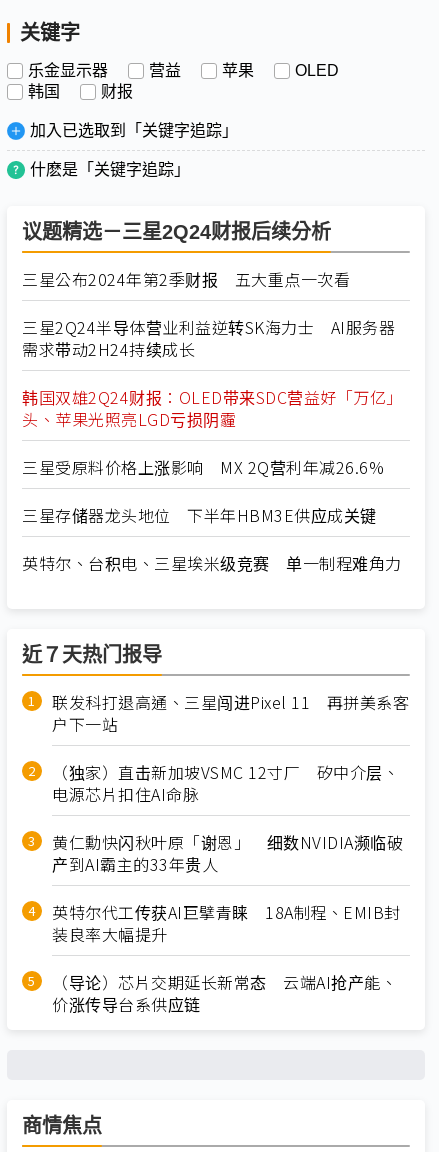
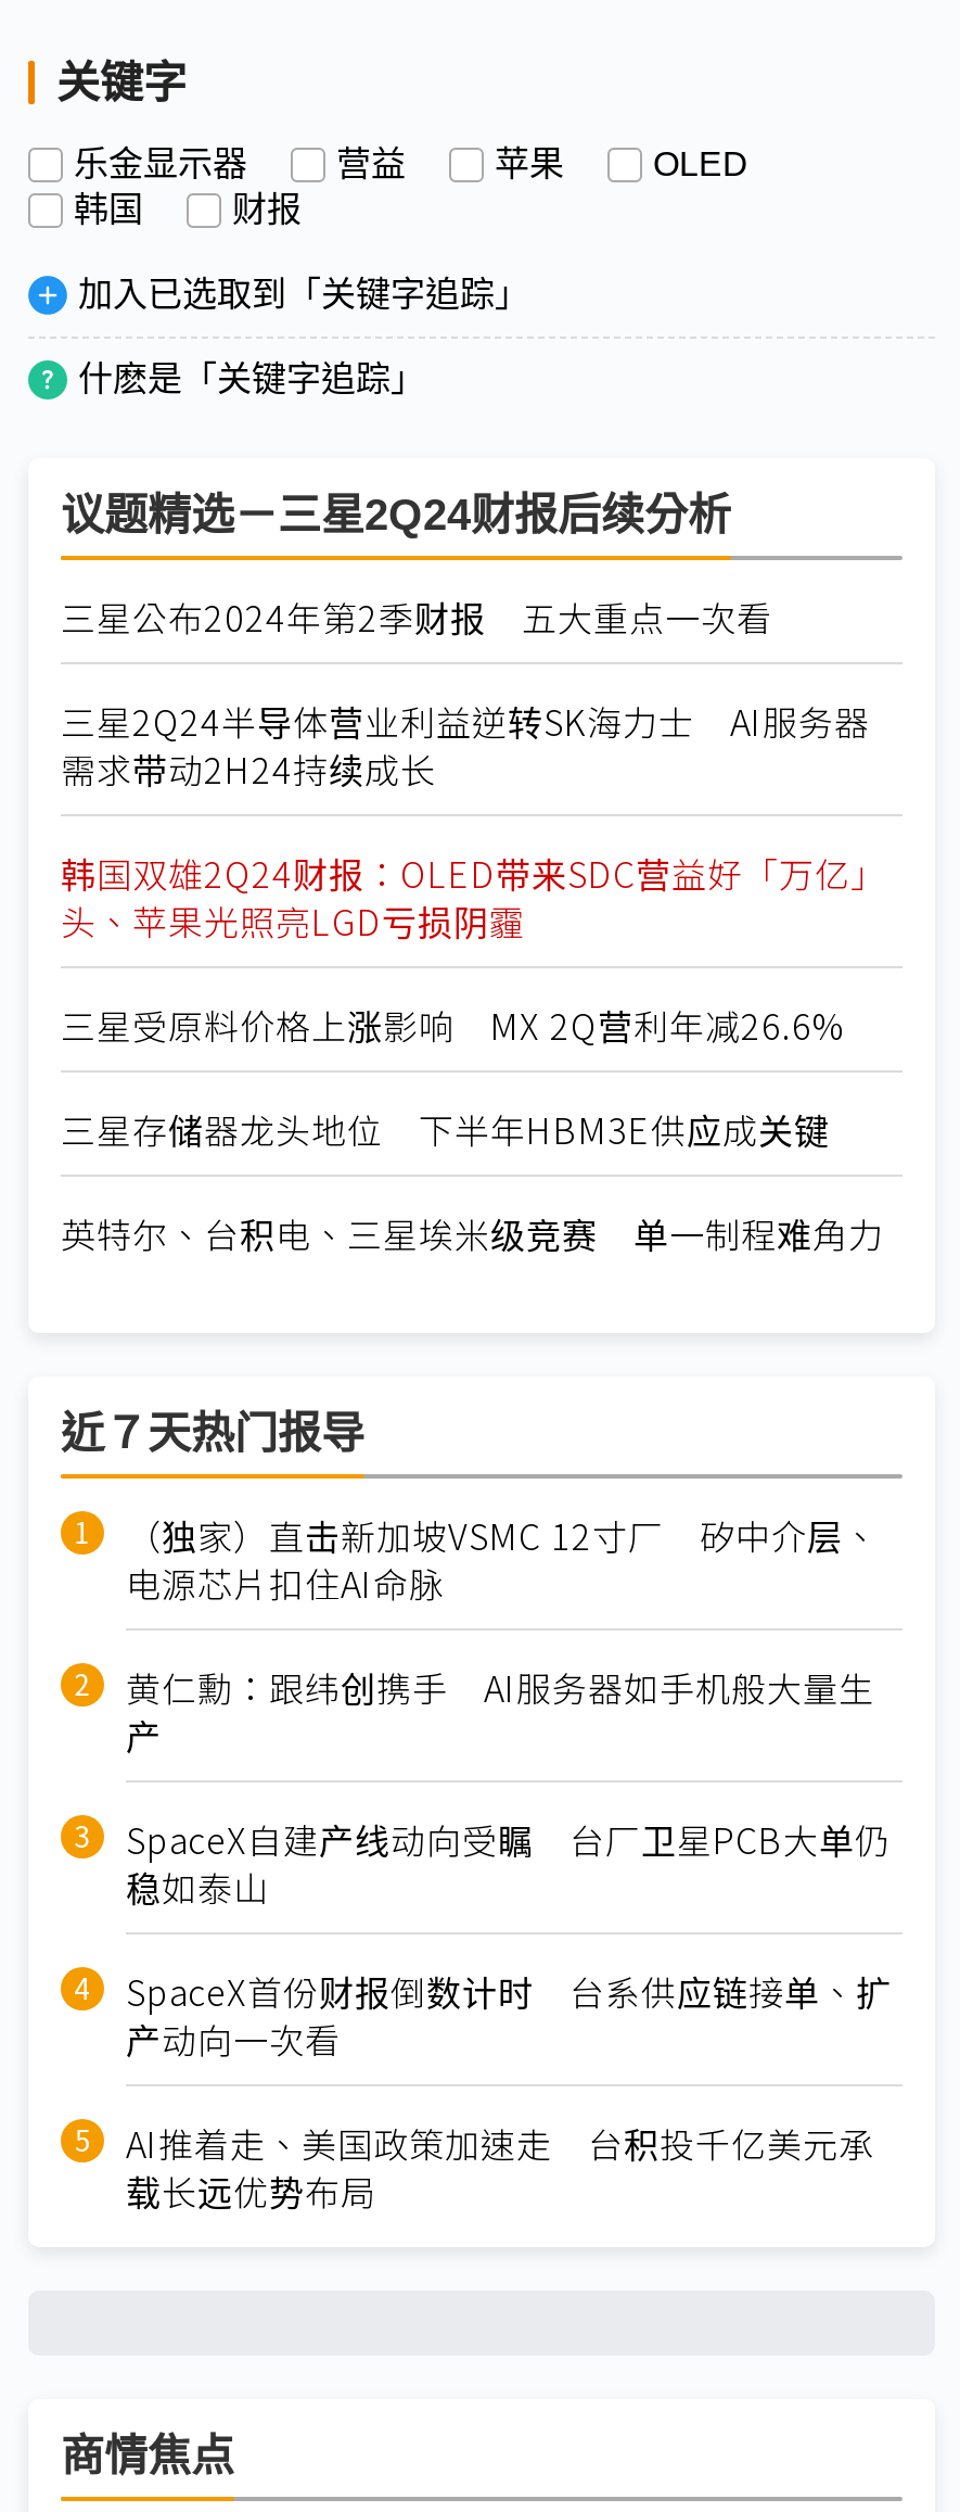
- 联发科打退高通、三星闯进Pixel 11 再拼美系客
- 户下一站

moved up: （独家）直击新加坡VSMC 12寸厂 矽中介层、 | 电源芯片扣住AI命脉

- 黄仁勳快闪秋叶原「谢恩」 细数NVIDIA濒临破
- 产到AI霸主的33年贵人
- 英特尔代工传获AI巨擘青睐 18A制程、EMIB封
- 装良率大幅提升
- （导论）芯片交期延长新常态 云端AI抢产能、
- 价涨传导台系供应链
+ 黄仁勳：跟纬创携手 AI服务器如手机般大量生
+ 产
+ SpaceX自建产线动向受瞩 台厂卫星PCB大单仍
+ 稳如泰山
+ SpaceX首份财报倒数计时 台系供应链接单、扩
+ 产动向一次看
+ AI推着走、美国政策加速走 台积投千亿美元承
+ 载长远优势布局
